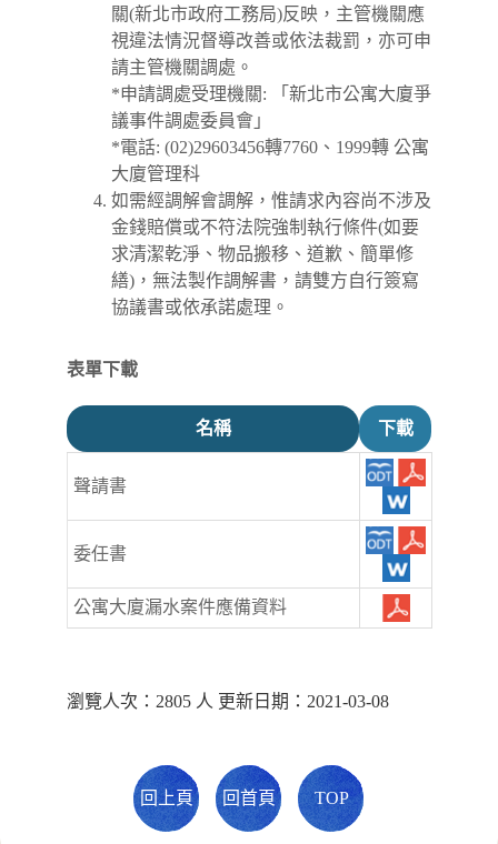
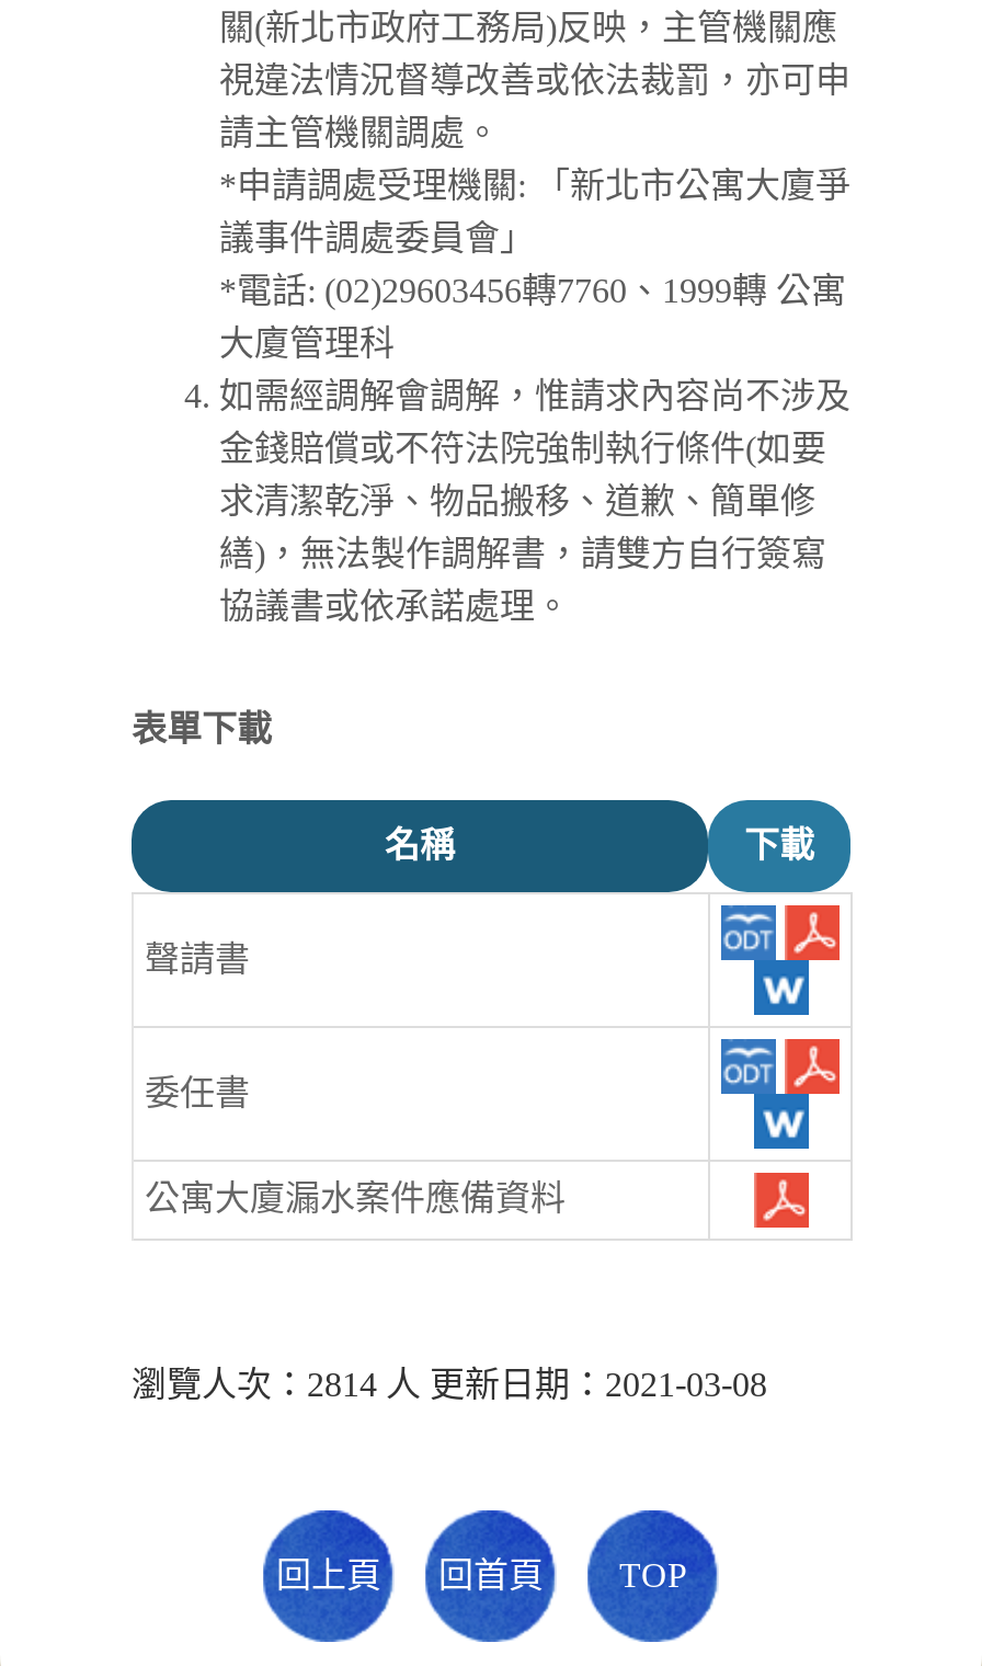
- 瀏覽人次：2805 人 更新日期：2021-03-08
+ 瀏覽人次：2814 人 更新日期：2021-03-08
